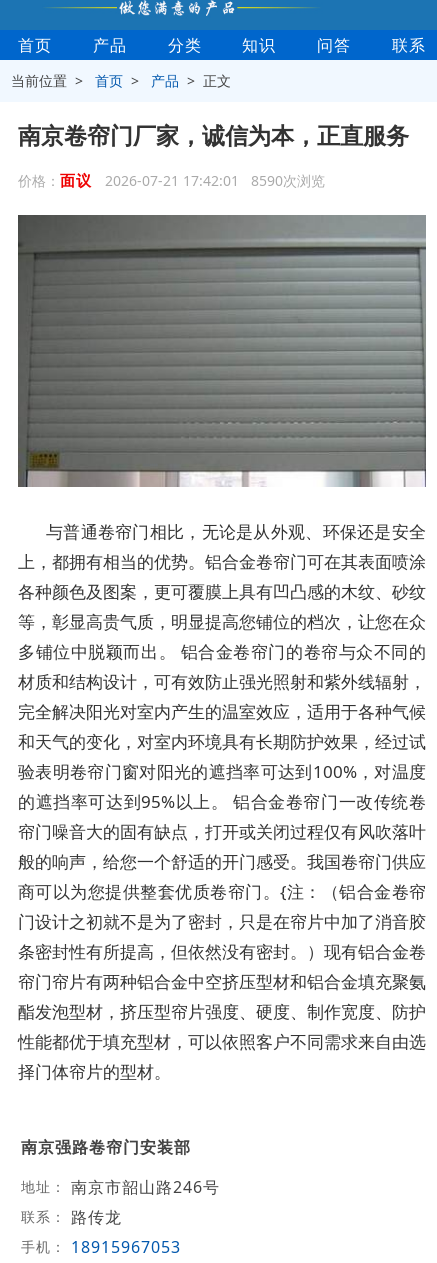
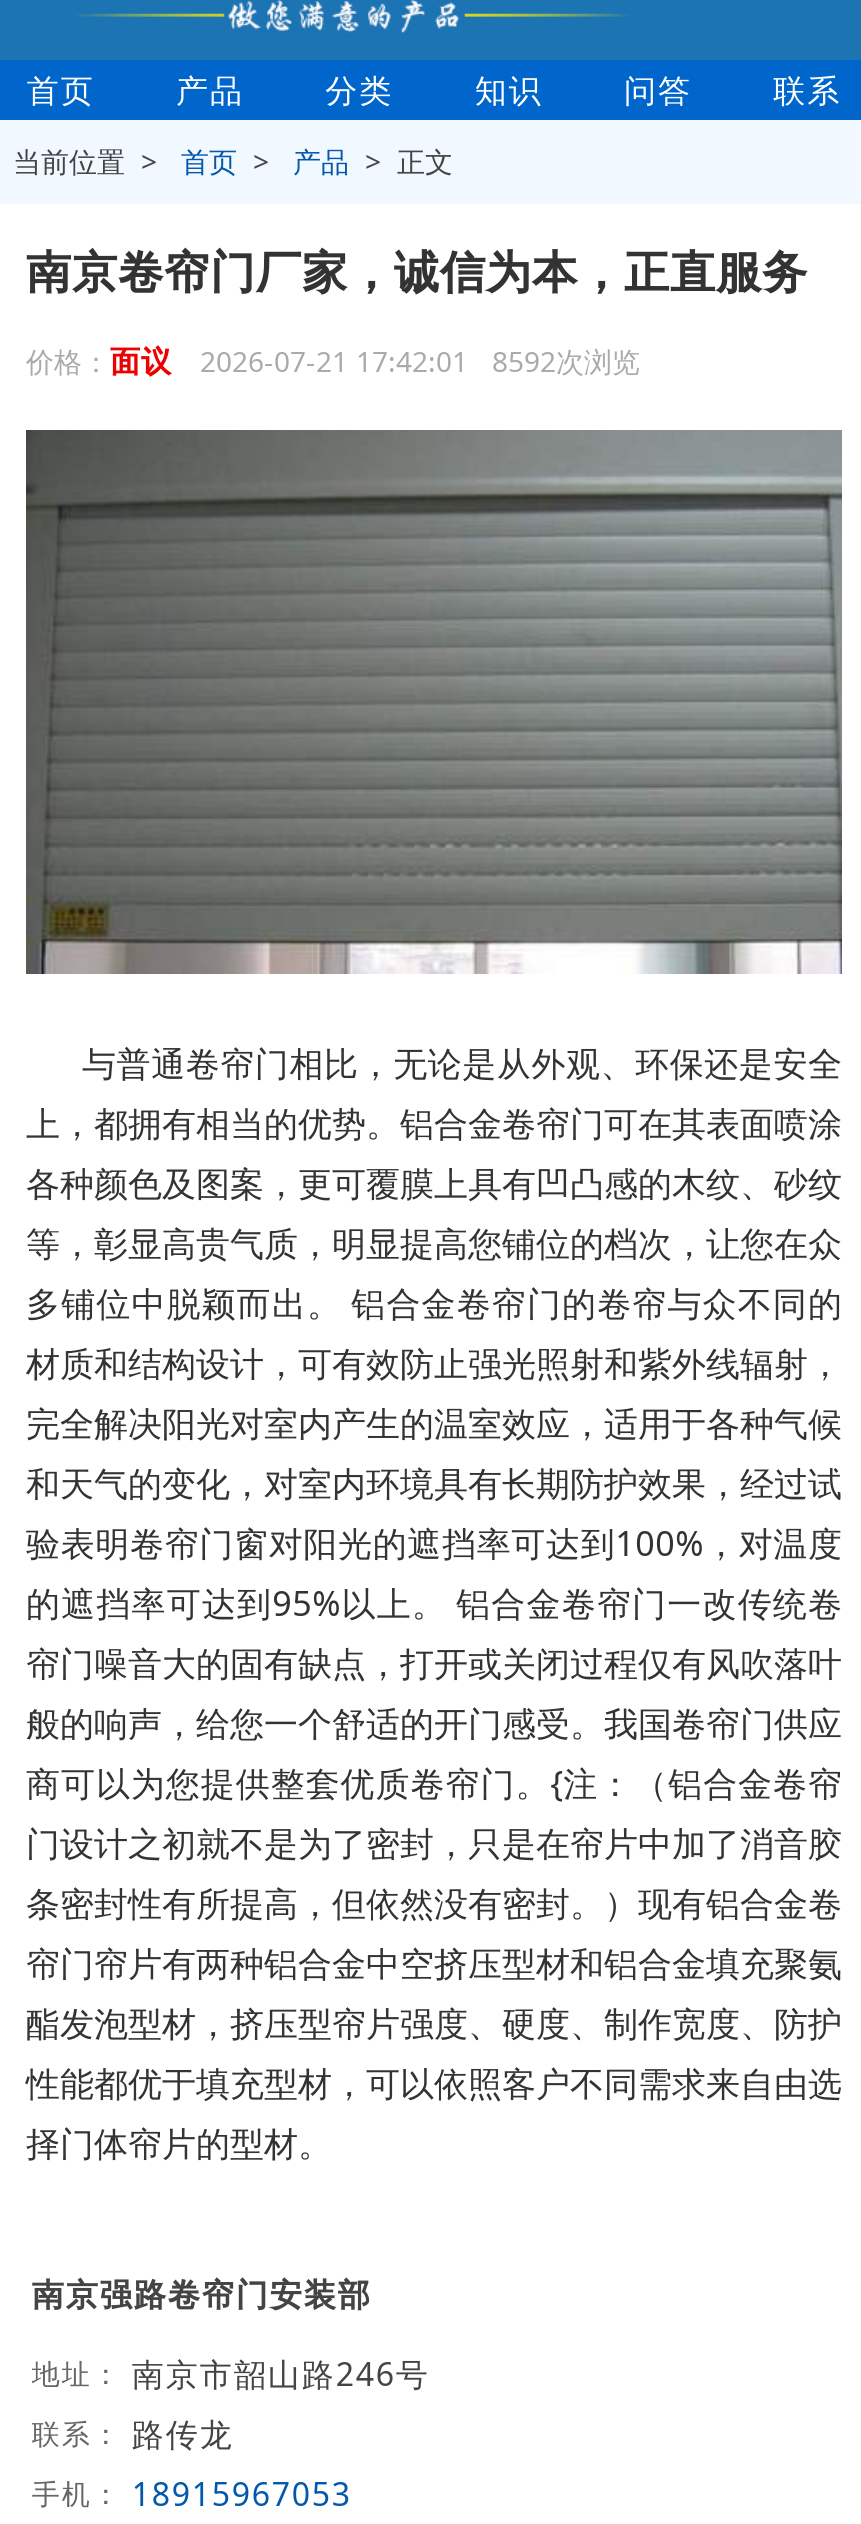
- 价格：面议 2026-07-21 17:42:01 8590次浏览
+ 价格：面议 2026-07-21 17:42:01 8592次浏览
